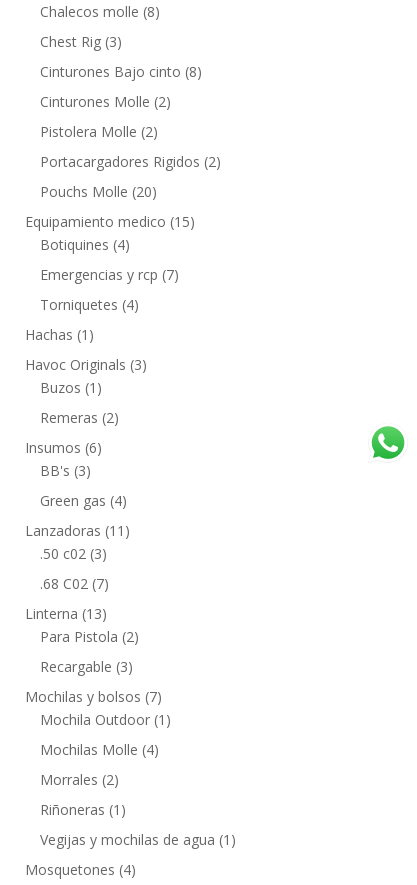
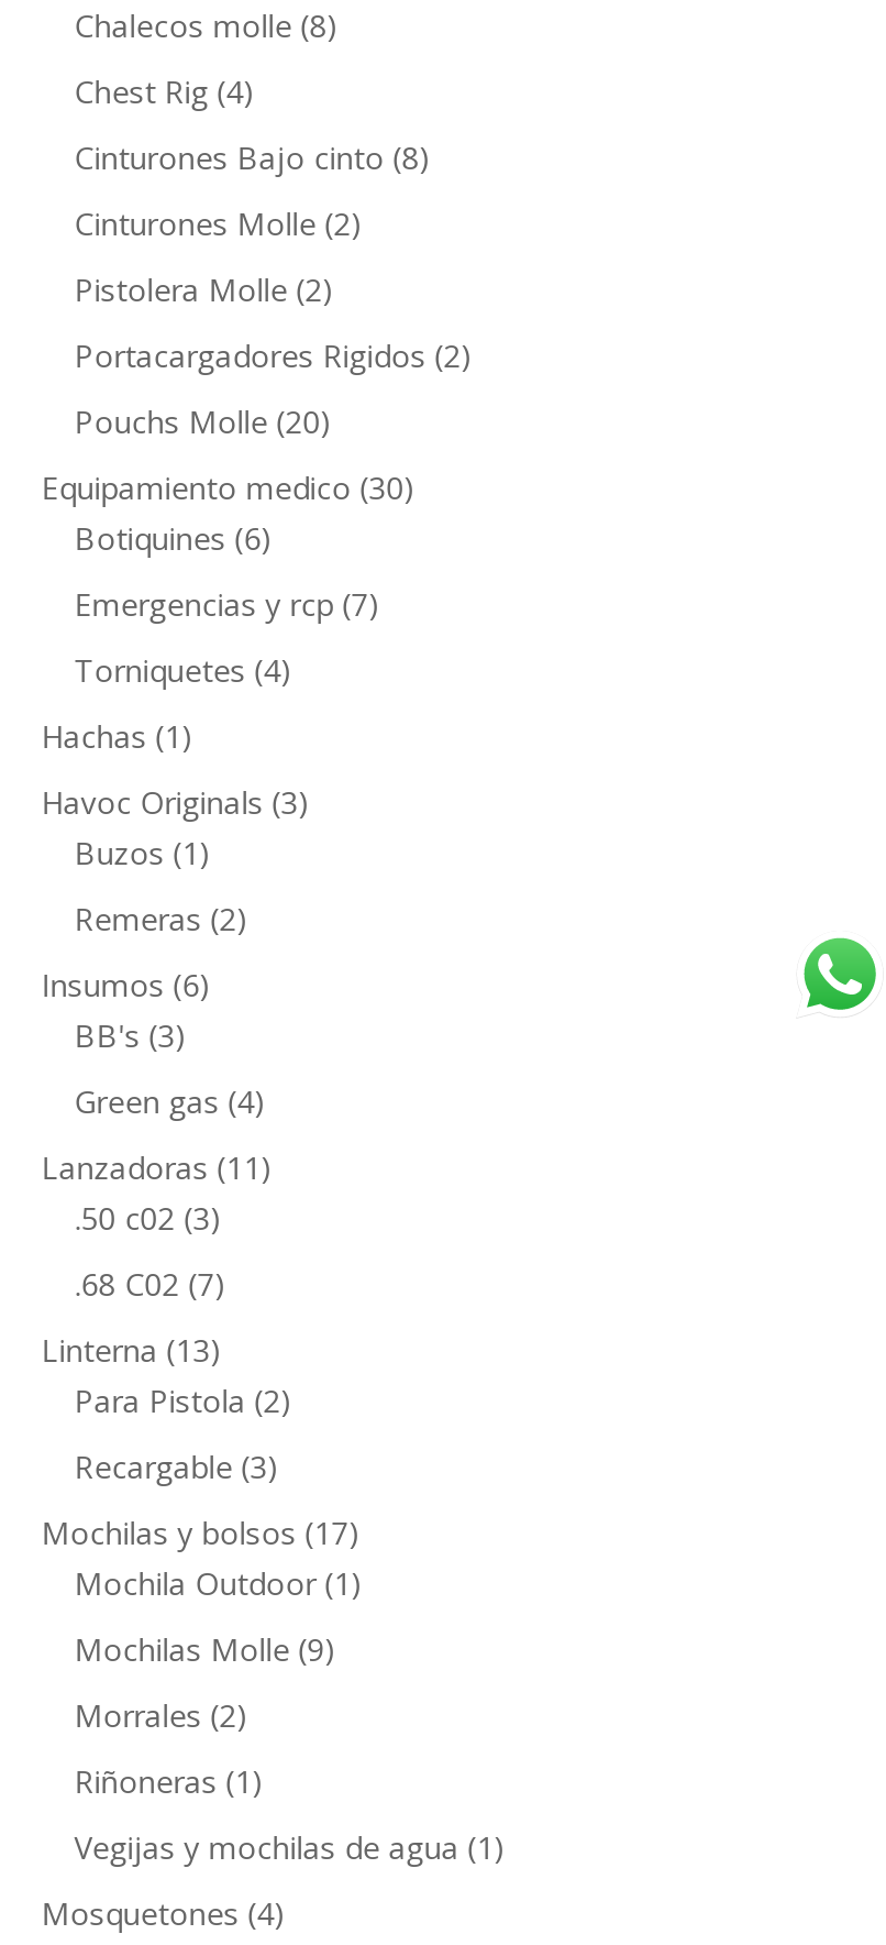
- Chest Rig (3)
+ Chest Rig (4)

- Equipamiento medico (15)
+ Equipamiento medico (30)

- Botiquines (4)
+ Botiquines (6)

- Mochilas y bolsos (7)
+ Mochilas y bolsos (17)

- Mochilas Molle (4)
+ Mochilas Molle (9)
